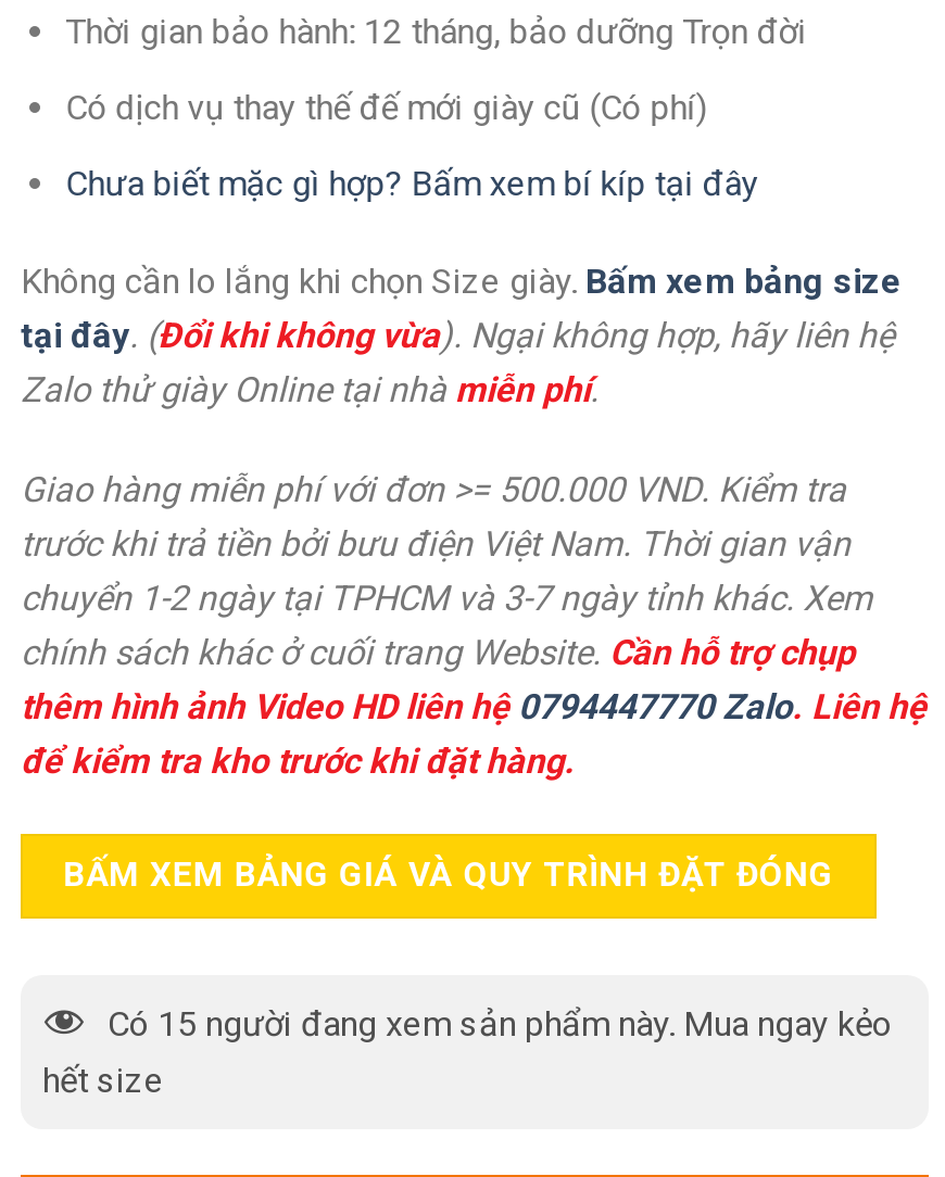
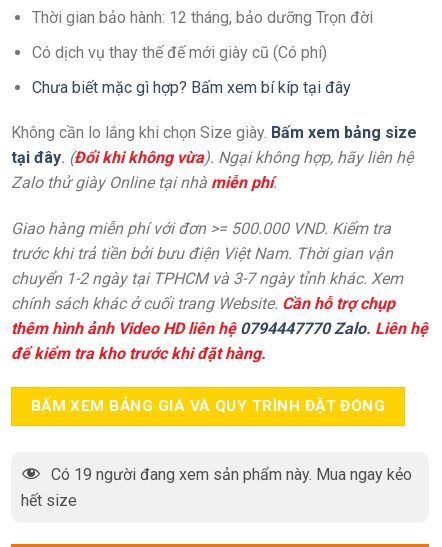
- Có 15 người đang xem sản phẩm này. Mua ngay kẻo
+ Có 19 người đang xem sản phẩm này. Mua ngay kẻo
